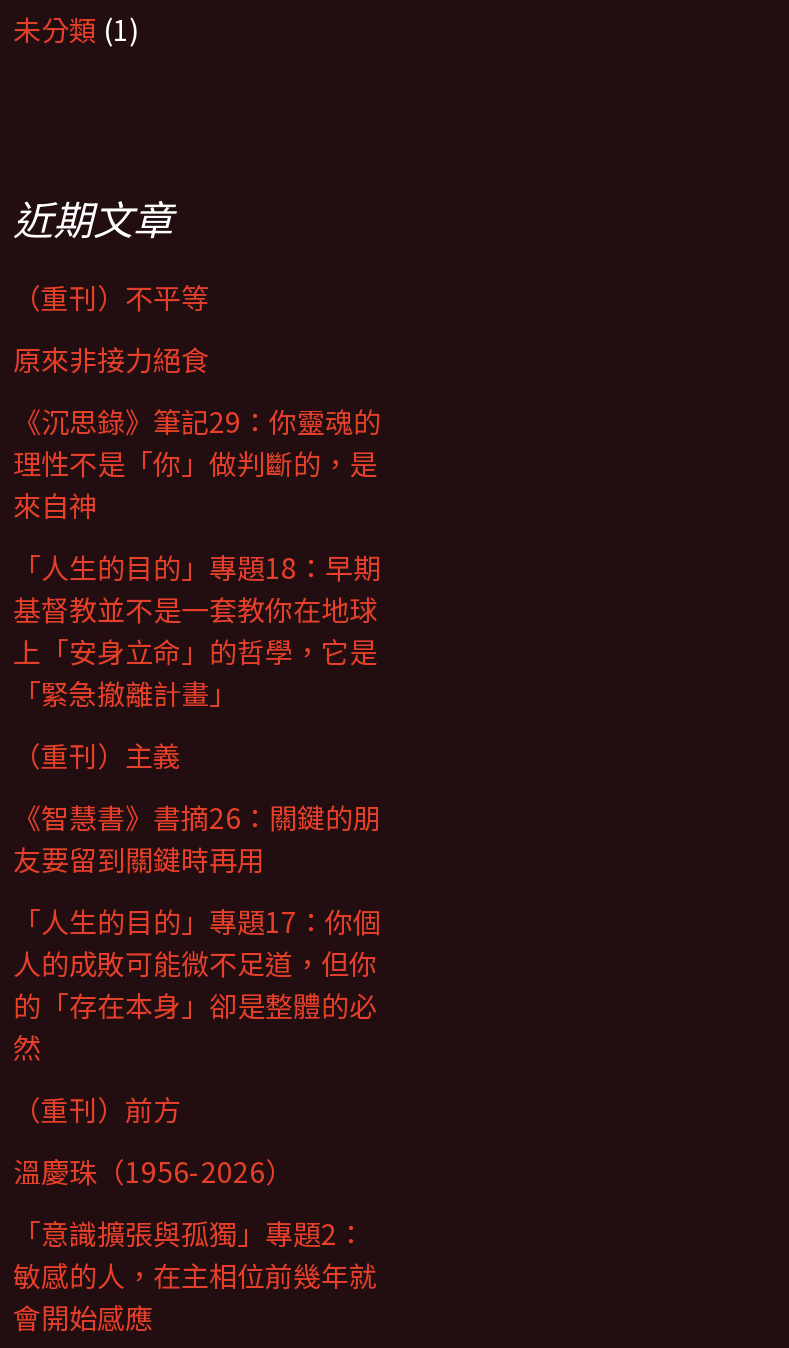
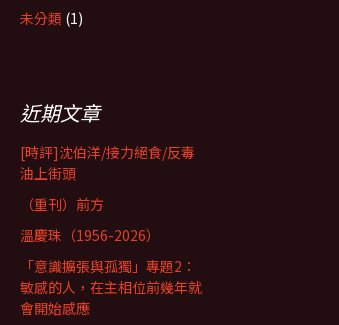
- （重刊）不平等
- 原來非接力絕食
- 《沉思錄》筆記29：你靈魂的
- 理性不是「你」做判斷的，是
- 來自神
- 「人生的目的」專題18：早期
- 基督教並不是一套教你在地球
- 上「安身立命」的哲學，它是
- 「緊急撤離計畫」
- （重刊）主義
- 《智慧書》書摘26：關鍵的朋
- 友要留到關鍵時再用
- 「人生的目的」專題17：你個
- 人的成敗可能微不足道，但你
- 的「存在本身」卻是整體的必
- 然
+ [時評]沈伯洋/接力絕食/反毒
+ 油上街頭
